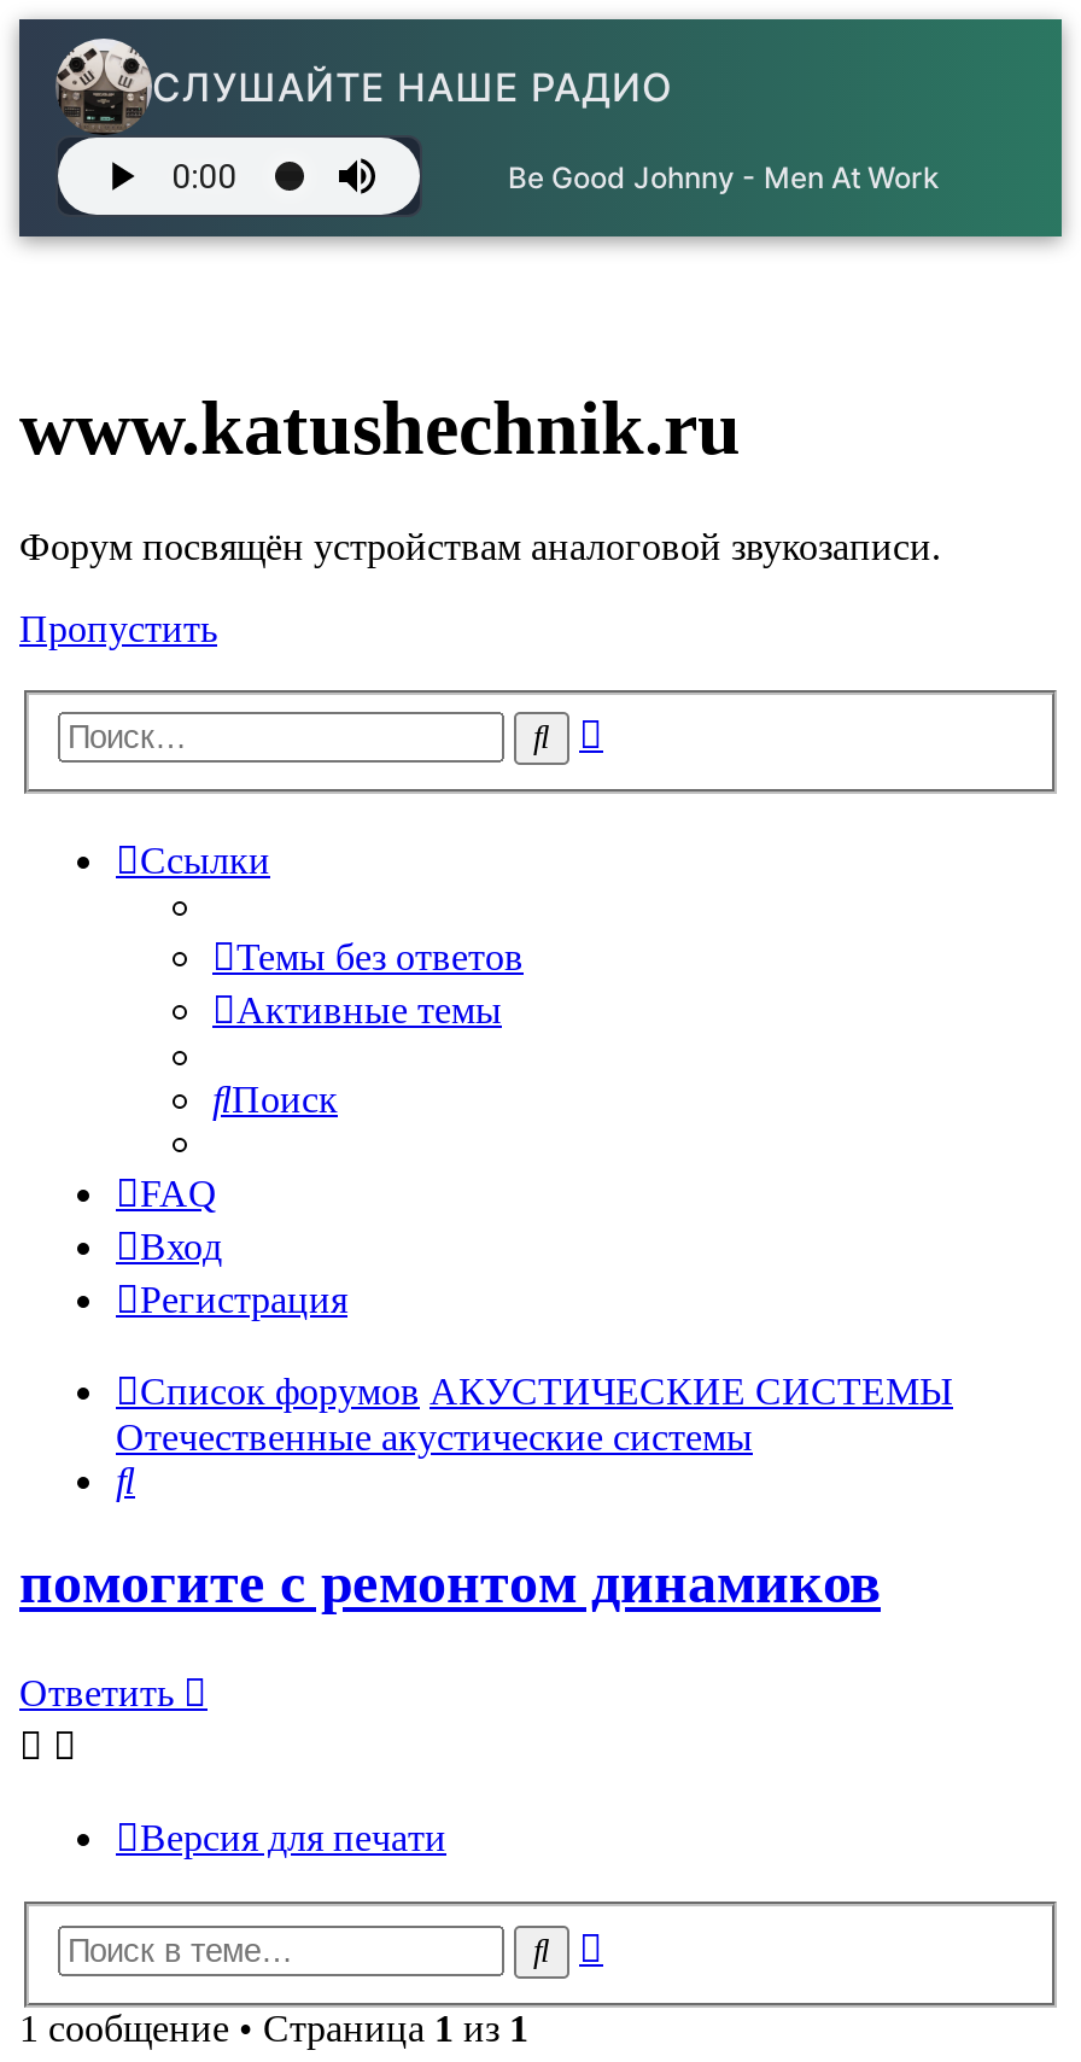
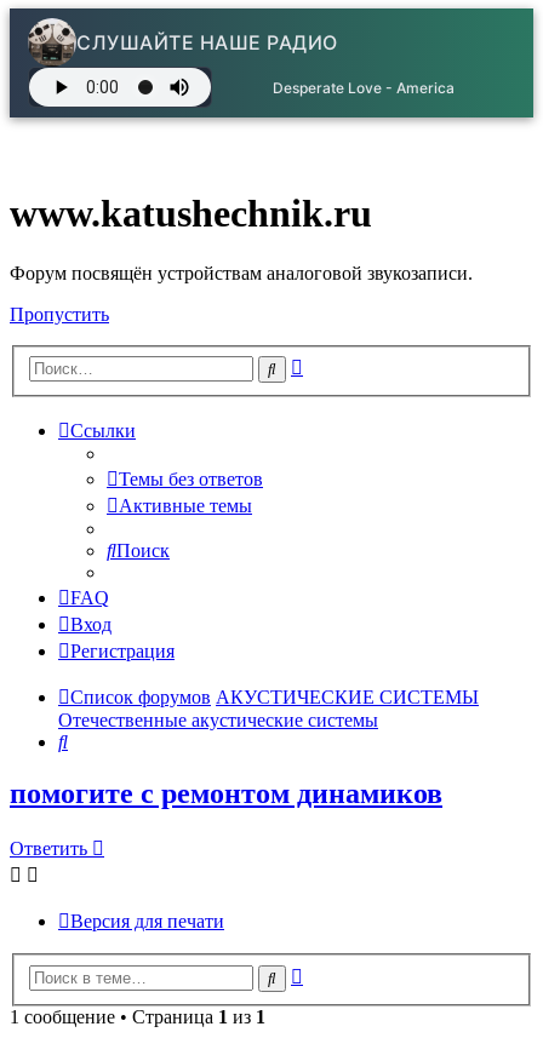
- Be Good Johnny - Men At Work
+ Desperate Love - America
